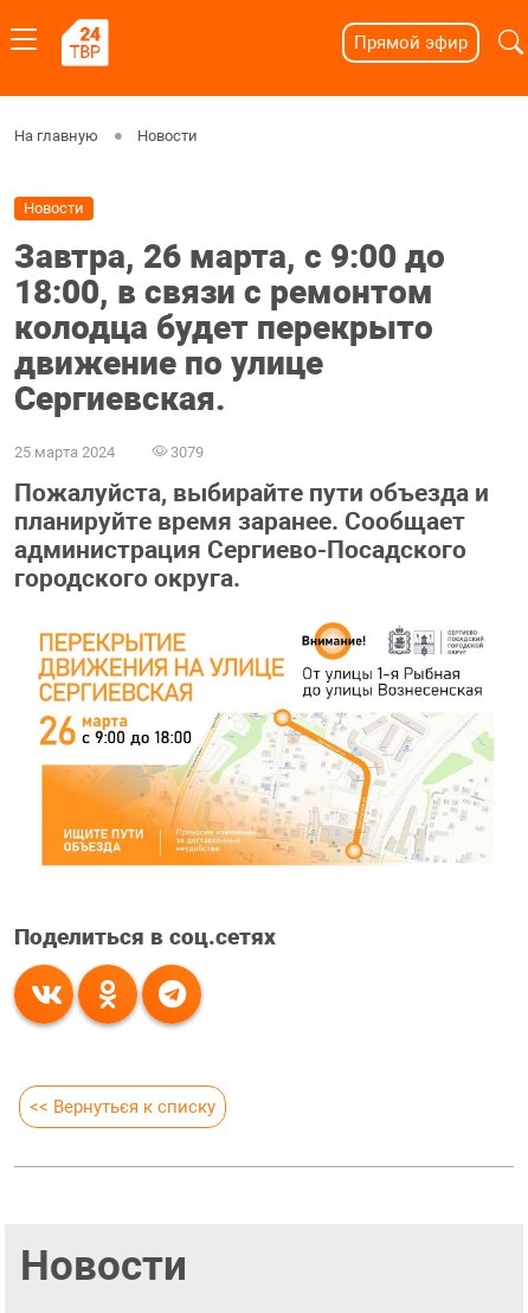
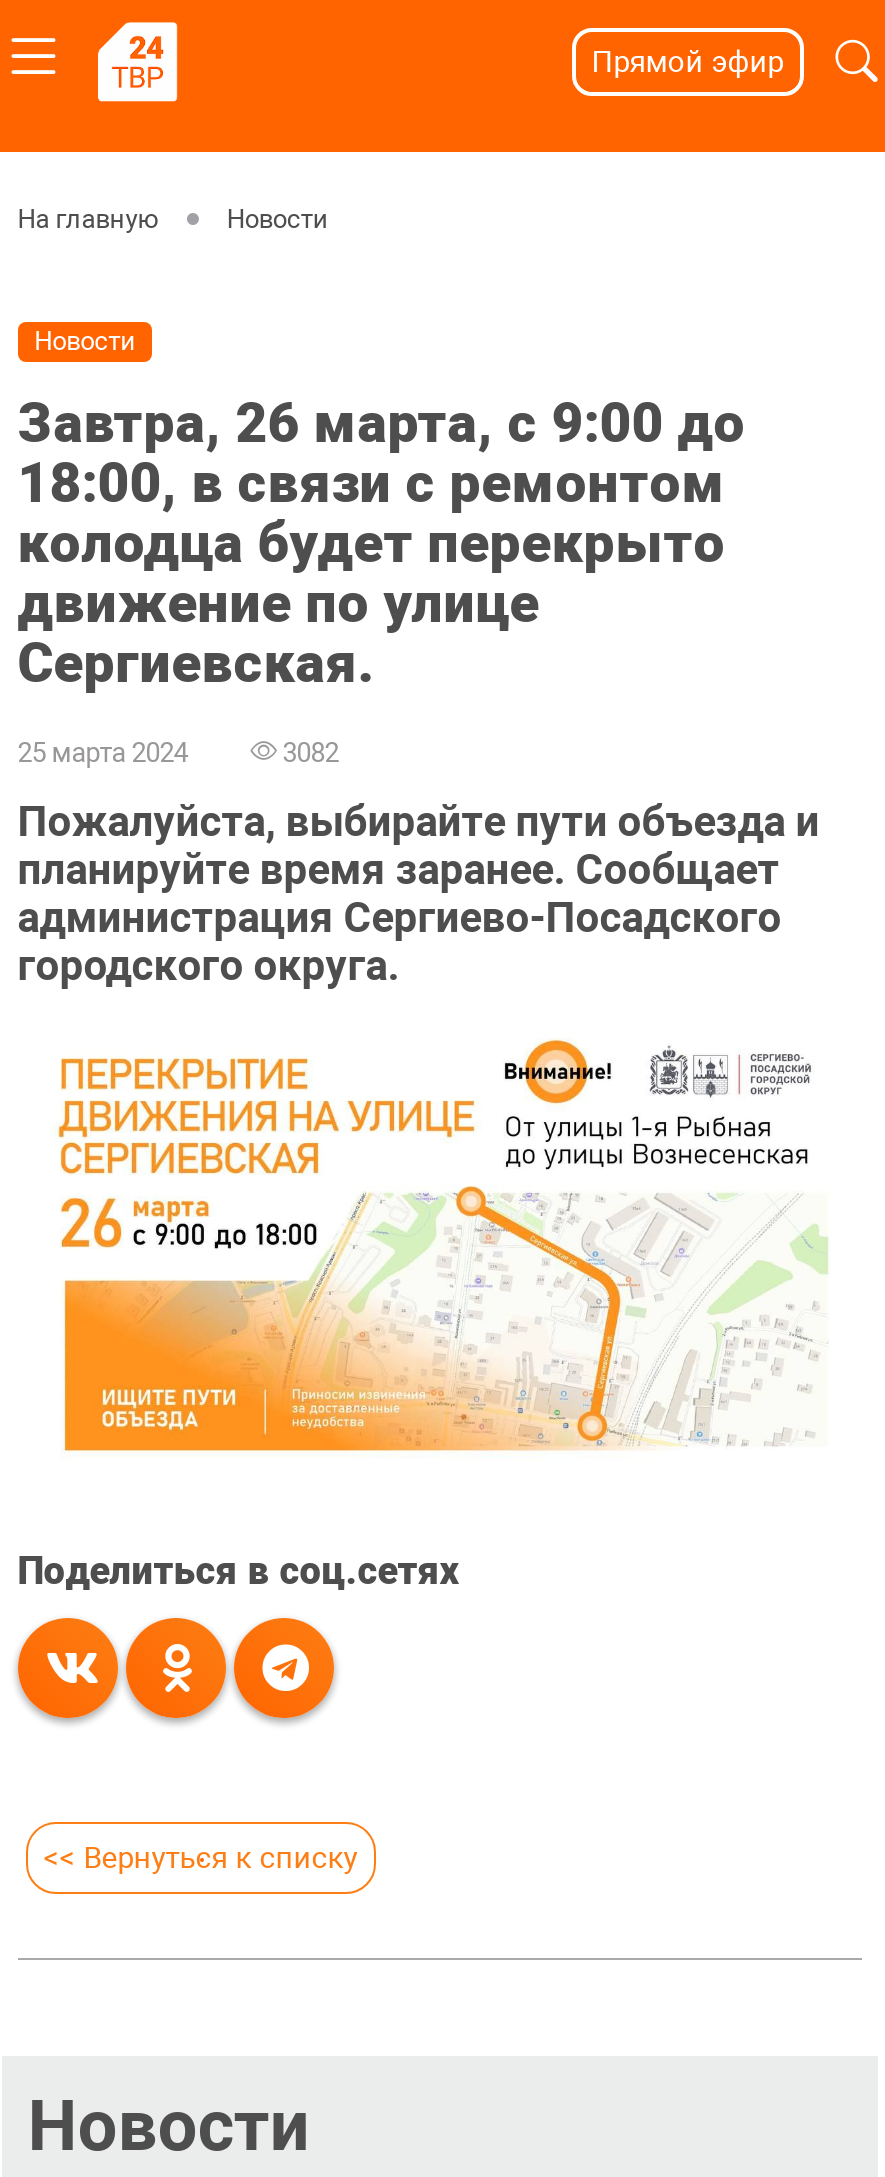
- 3079
+ 3082
